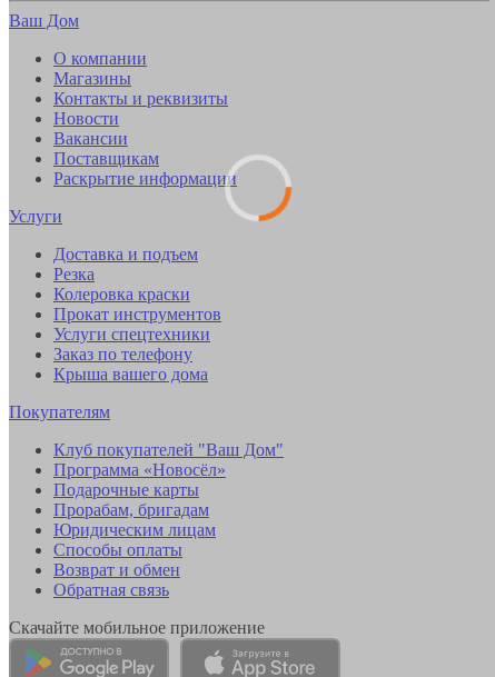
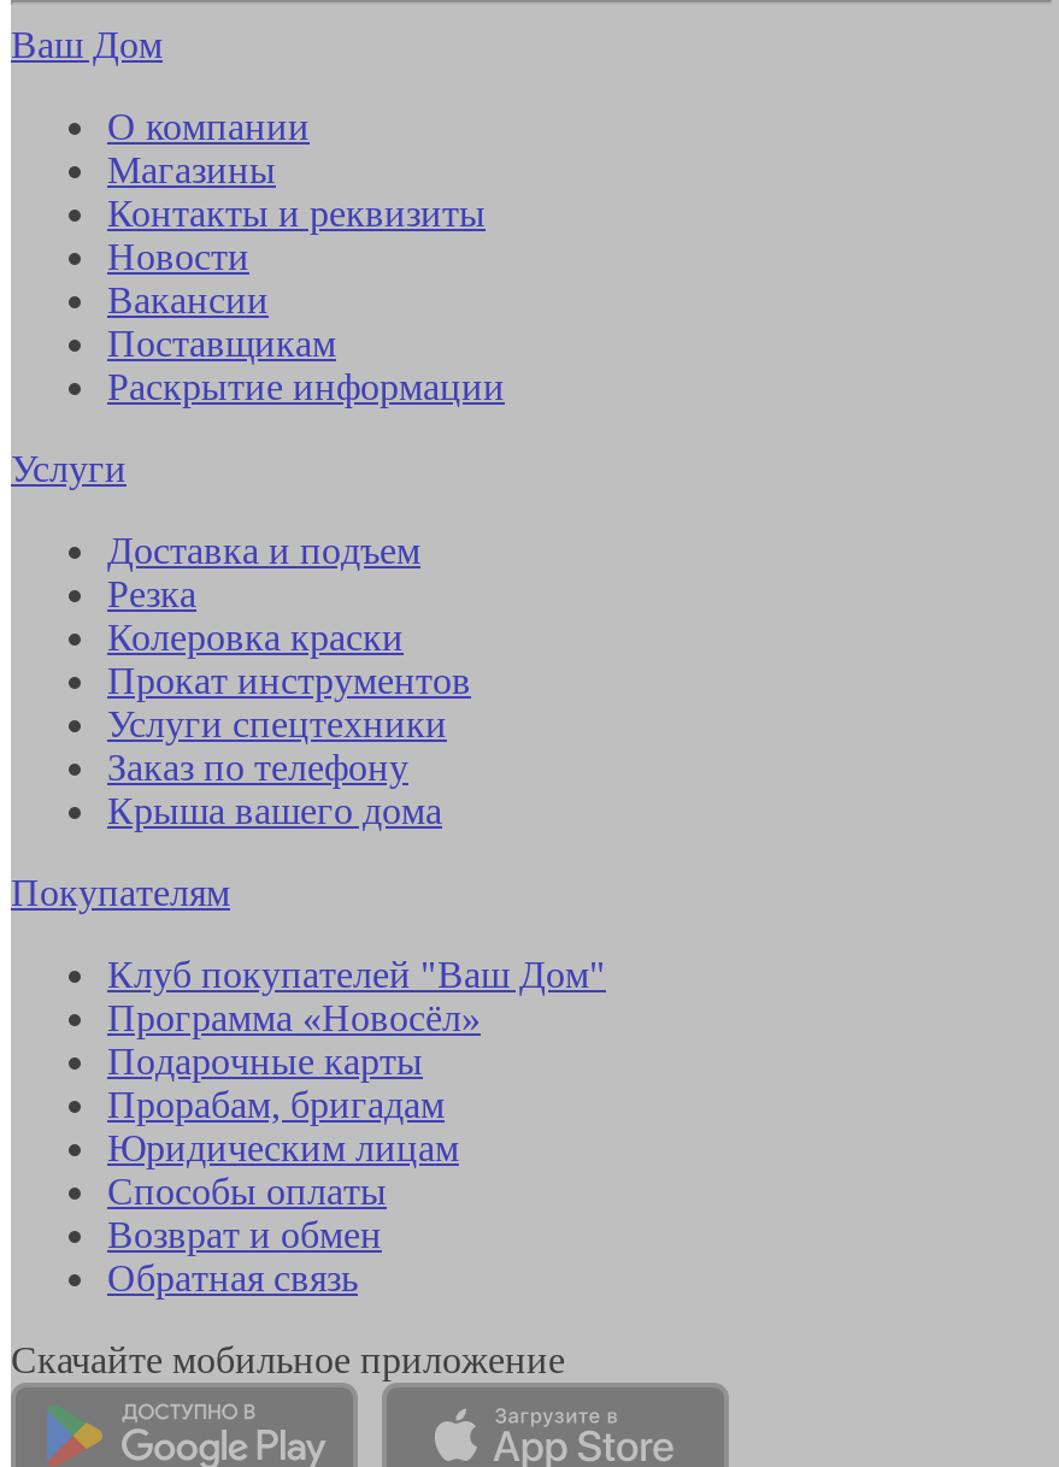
- [image]
